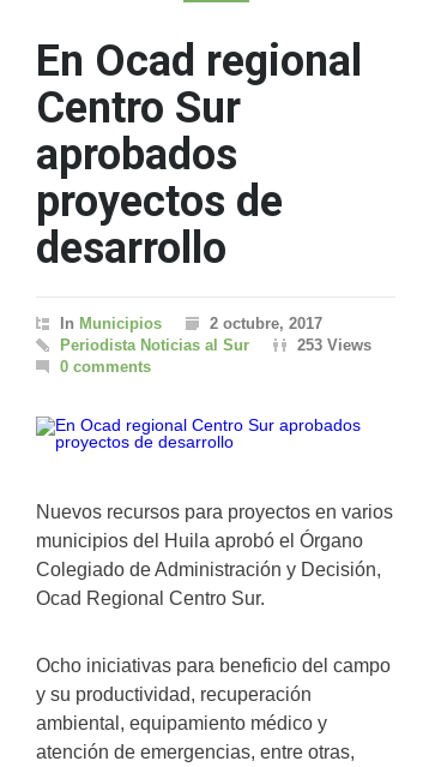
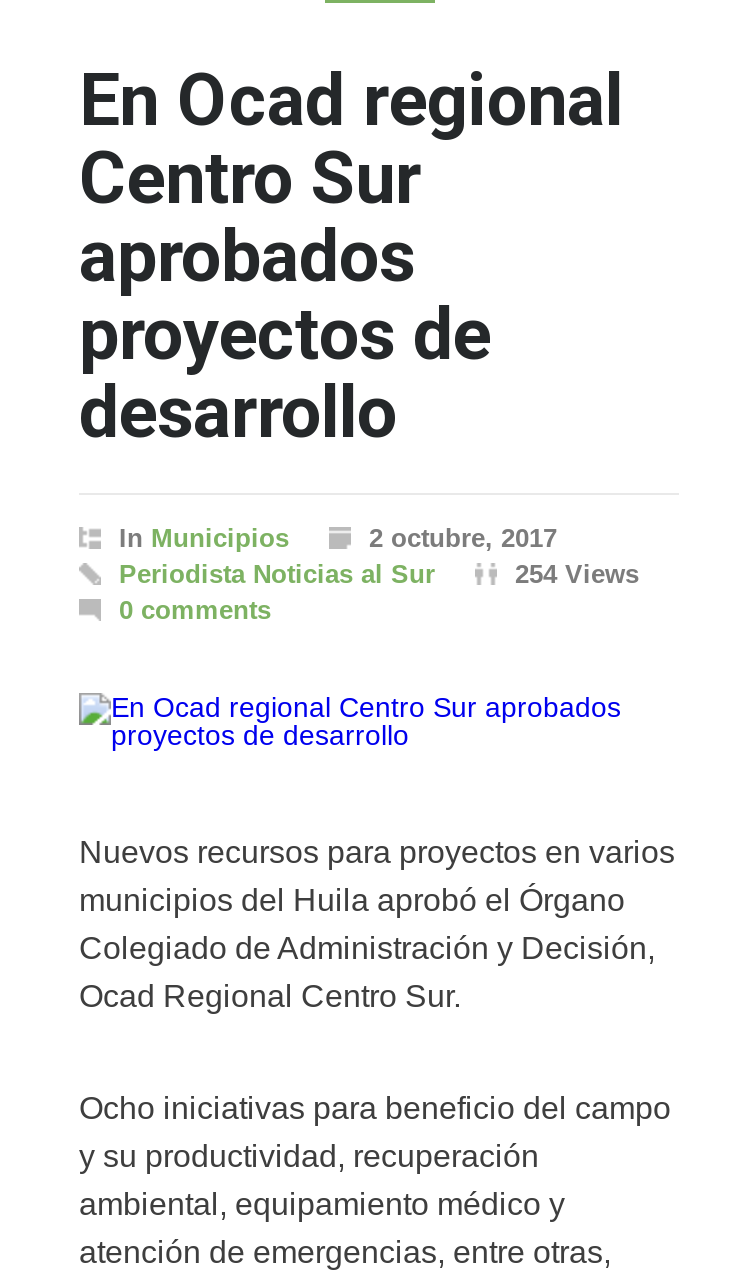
- 253 Views
+ 254 Views
